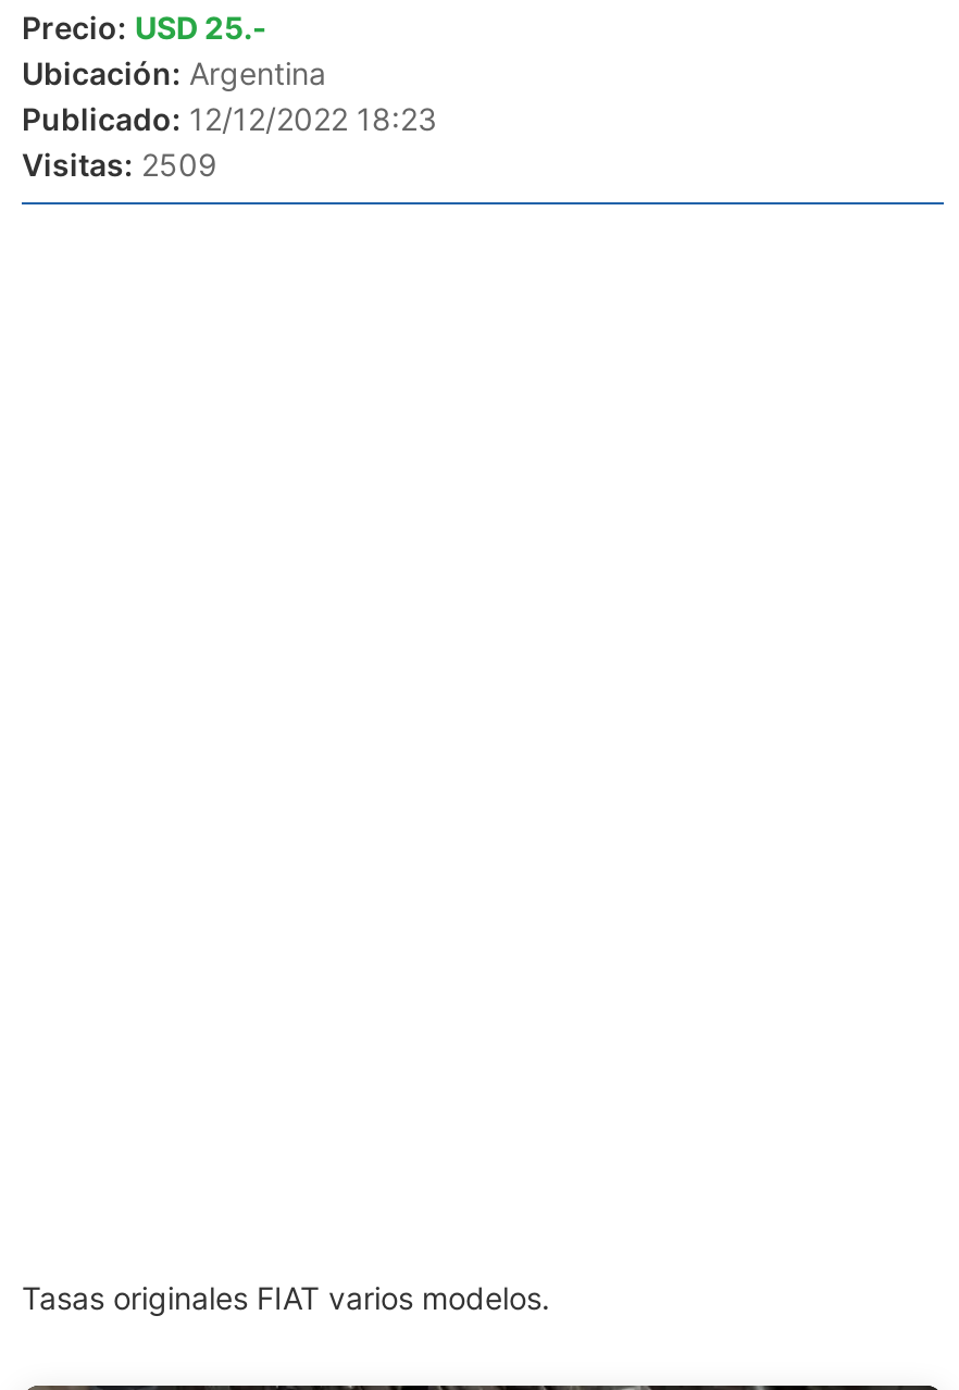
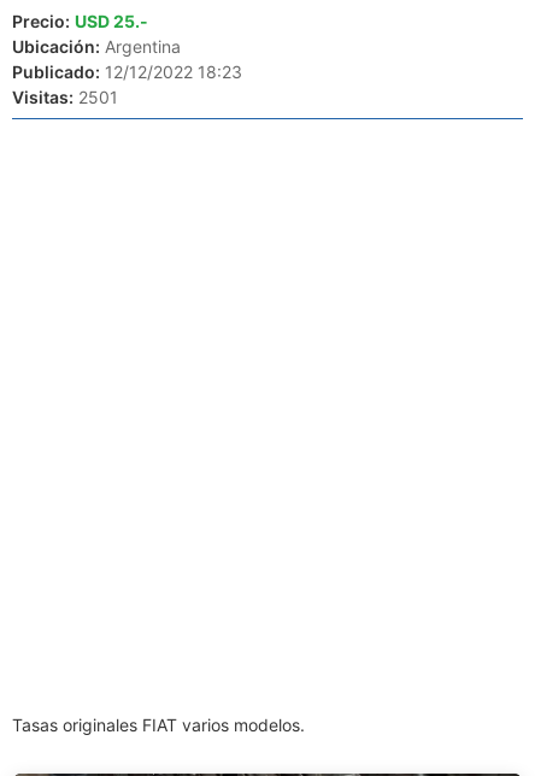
- Visitas: 2509
+ Visitas: 2501
